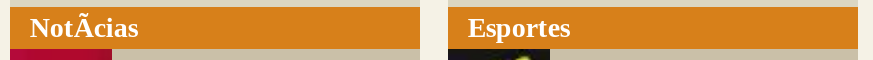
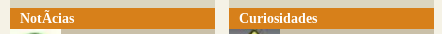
- Esportes
+ Curiosidades
